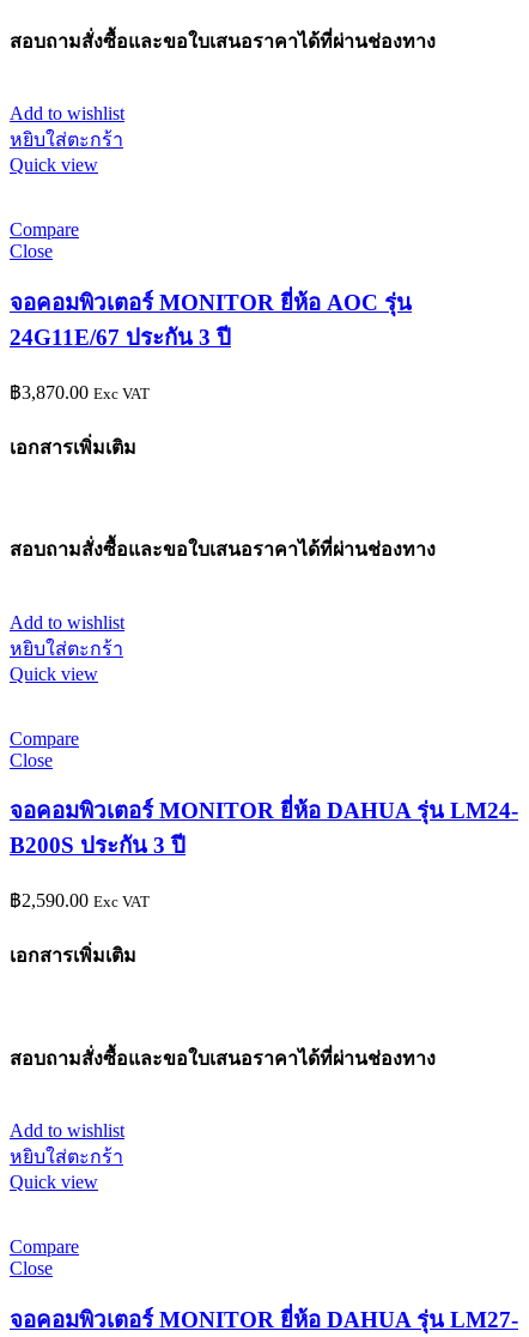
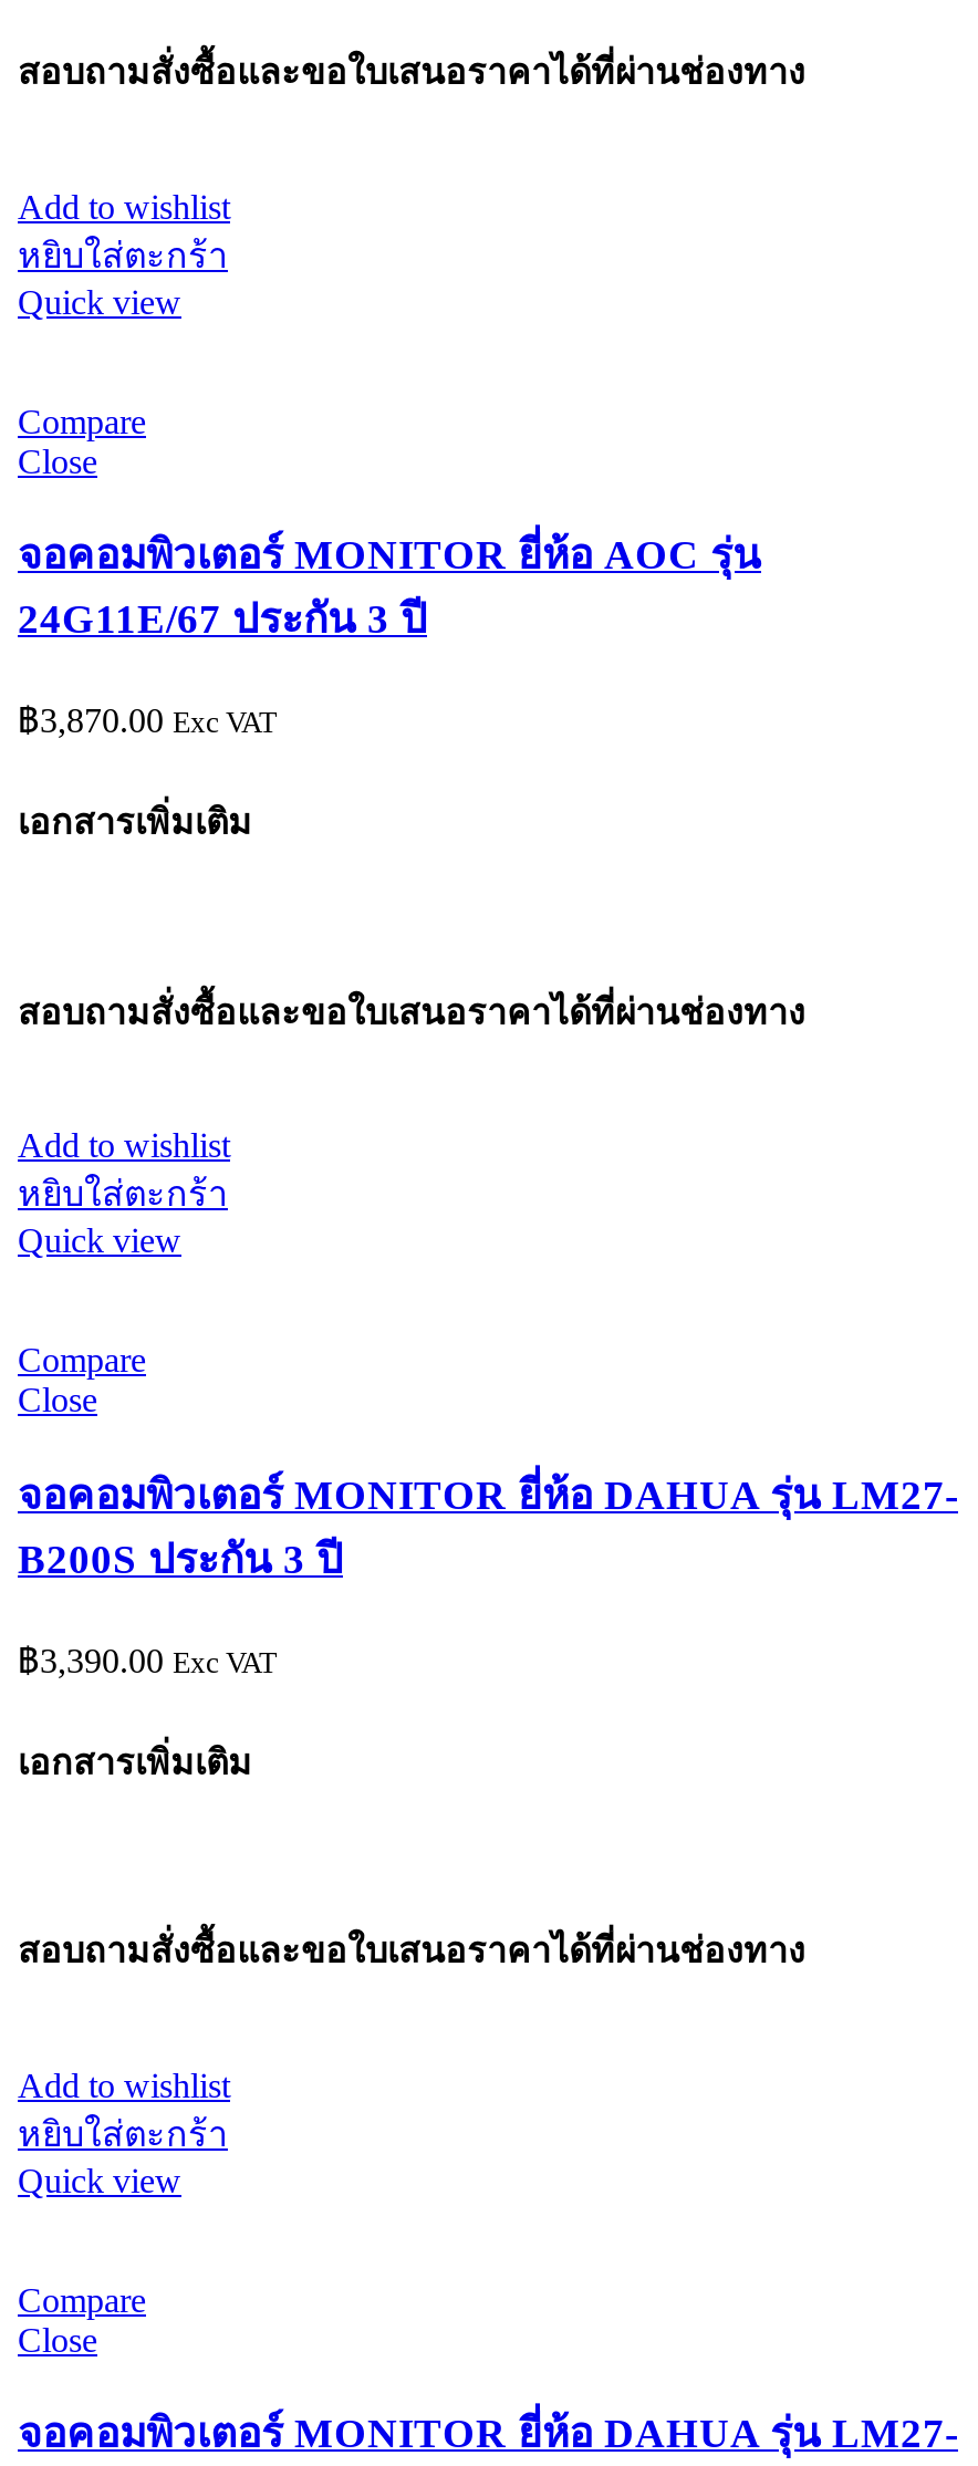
- จอคอมพิวเตอร์ MONITOR ยี่ห้อ DAHUA รุ่น LM24-
+ จอคอมพิวเตอร์ MONITOR ยี่ห้อ DAHUA รุ่น LM27-

- ฿2,590.00 Exc VAT
+ ฿3,390.00 Exc VAT
